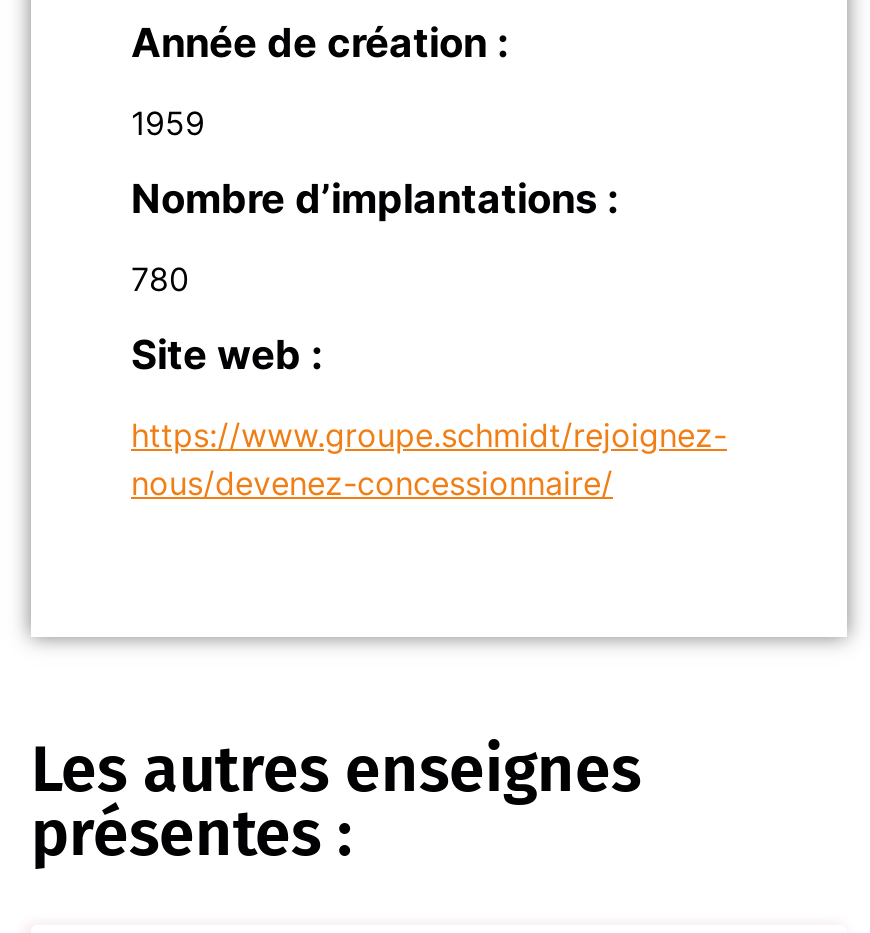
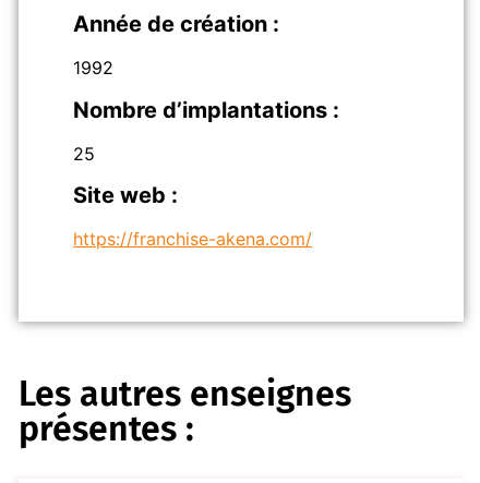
- 1959
+ 1992

- 780
+ 25

- https://www.groupe.schmidt/rejoignez-
- nous/devenez-concessionnaire/
+ https://franchise-akena.com/
